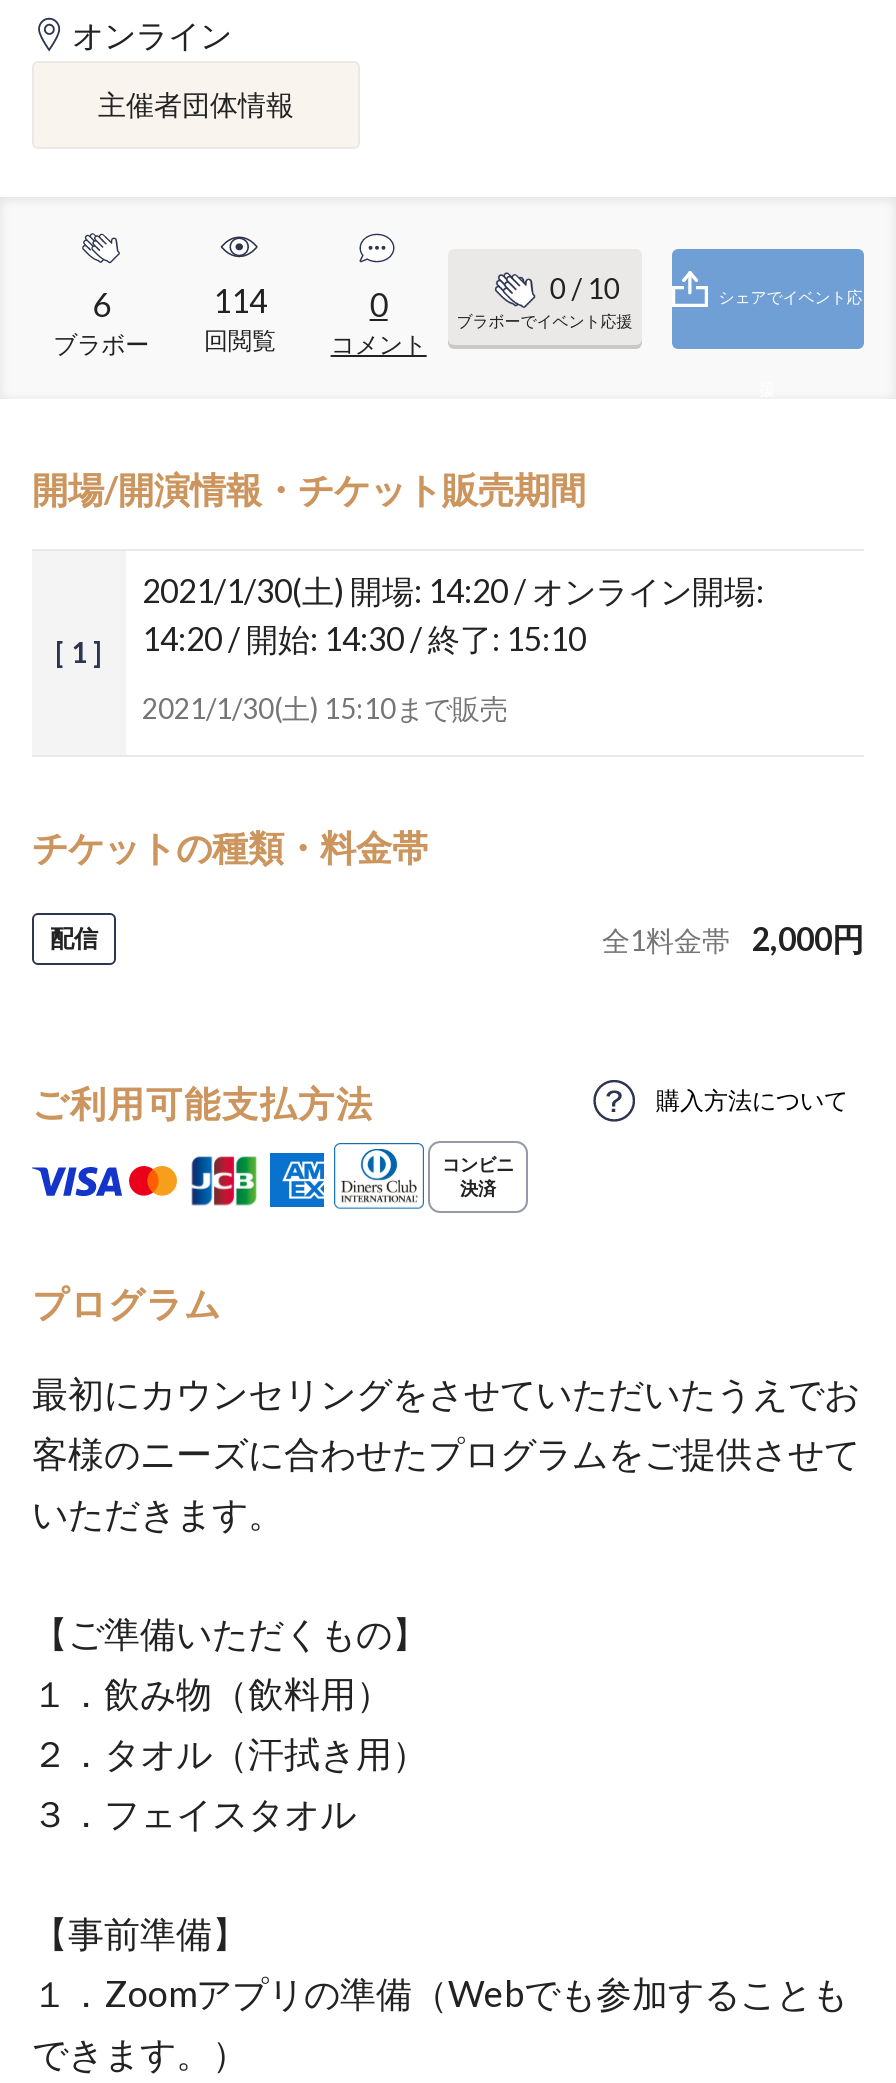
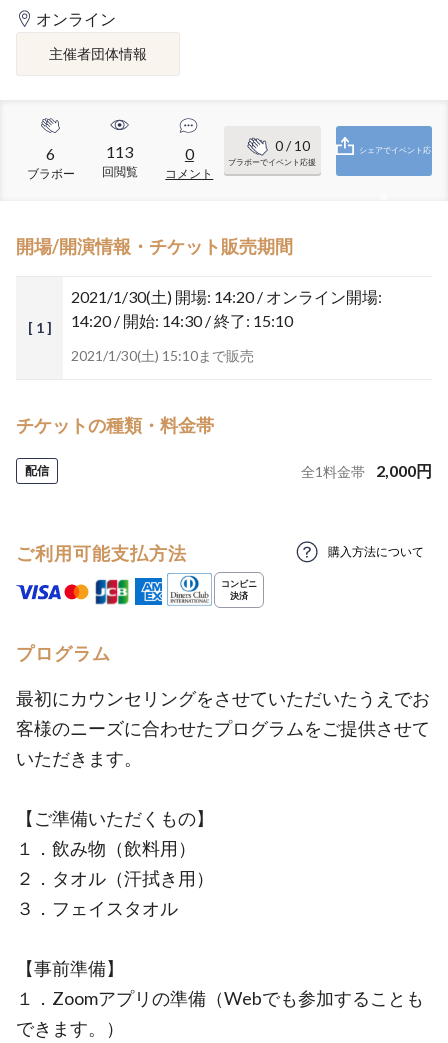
- 114
+ 113
